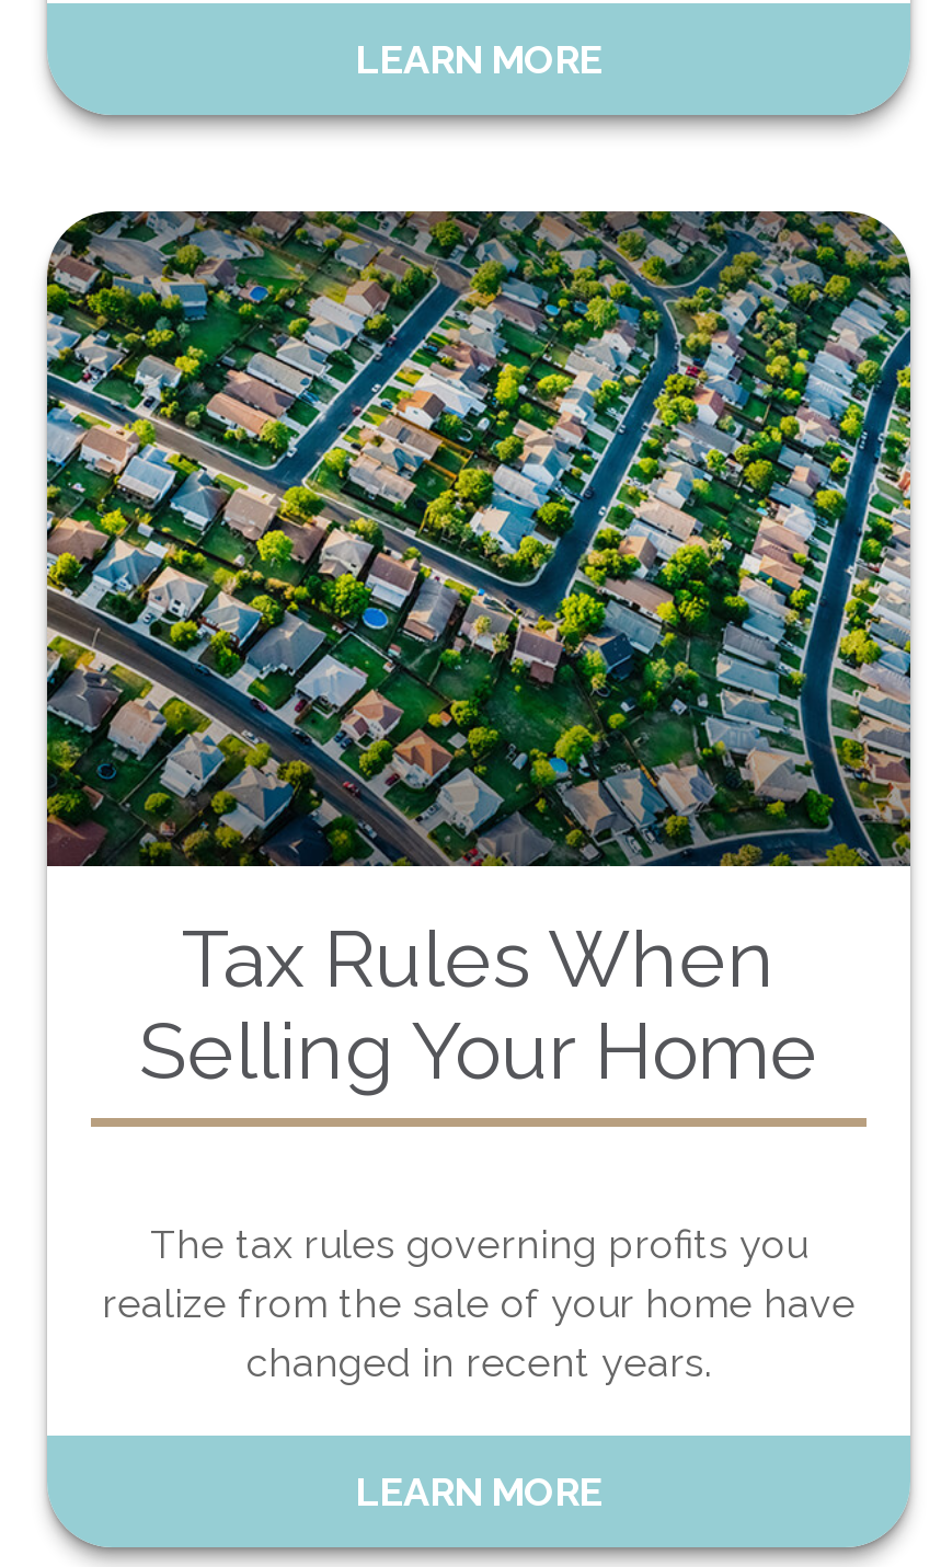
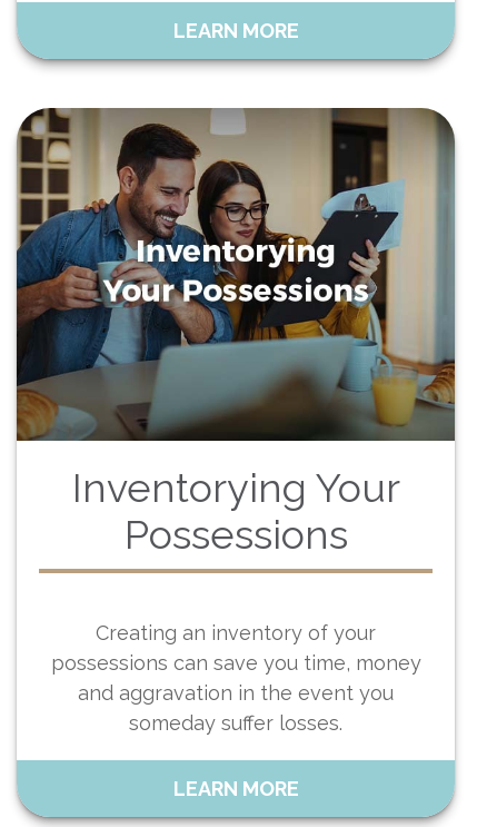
- [image]
- Tax Rules When
- Selling Your Home
+ [image]
+ Inventorying Your
+ Possessions

- The tax rules governing profits you
- realize from the sale of your home have
- changed in recent years.
+ Creating an inventory of your
+ possessions can save you time, money
+ and aggravation in the event you
+ someday suffer losses.
